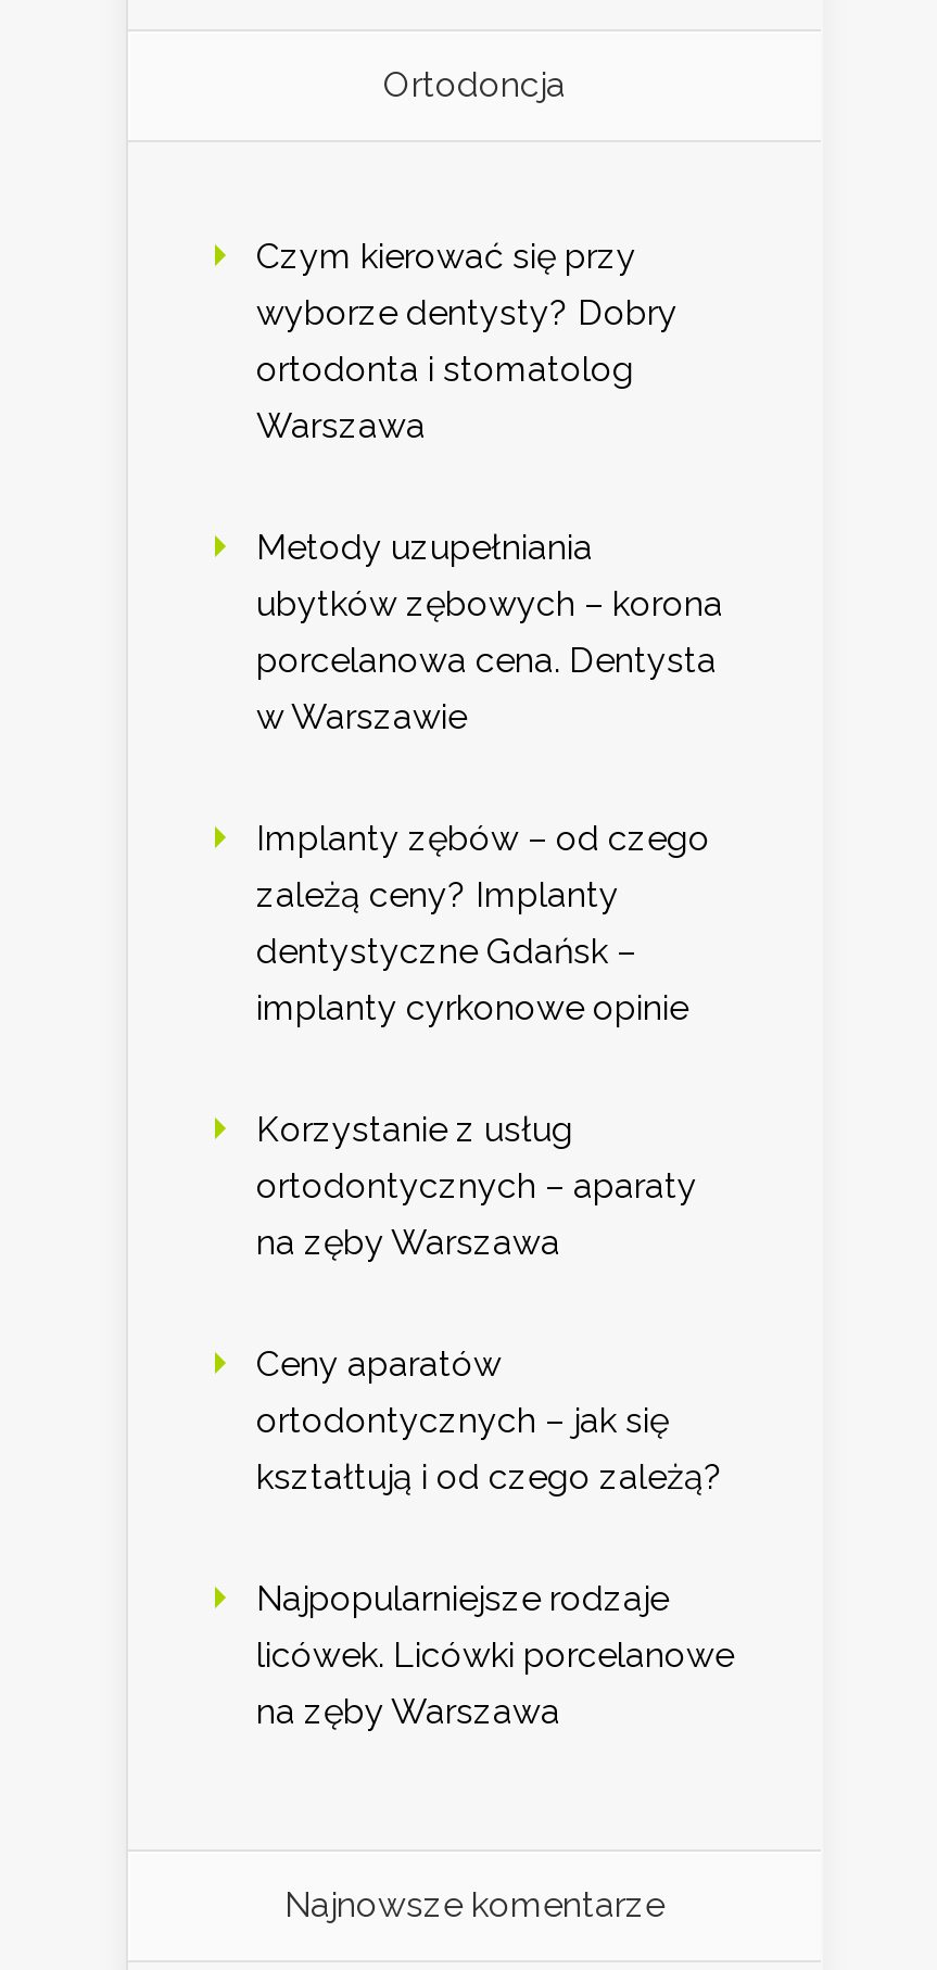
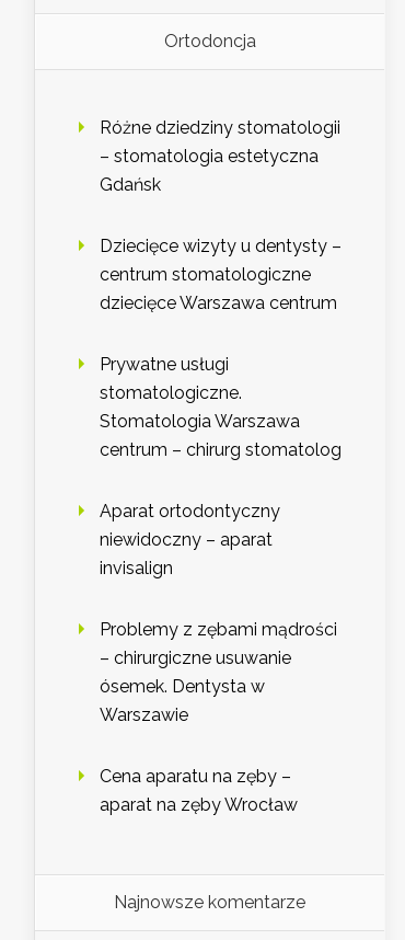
- Czym kierować się przy
- wyborze dentysty? Dobry
- ortodonta i stomatolog
- Warszawa
+ Różne dziedziny stomatologii
+ – stomatologia estetyczna
+ Gdańsk

- Metody uzupełniania
- ubytków zębowych – korona
- porcelanowa cena. Dentysta
- w Warszawie
+ Dziecięce wizyty u dentysty –
+ centrum stomatologiczne
+ dziecięce Warszawa centrum

- Implanty zębów – od czego
- zależą ceny? Implanty
- dentystyczne Gdańsk –
- implanty cyrkonowe opinie
+ Prywatne usługi
+ stomatologiczne.
+ Stomatologia Warszawa
+ centrum – chirurg stomatolog

- Korzystanie z usług
- ortodontycznych – aparaty
- na zęby Warszawa
+ Aparat ortodontyczny
+ niewidoczny – aparat
+ invisalign

- Ceny aparatów
- ortodontycznych – jak się
- kształtują i od czego zależą?
+ Problemy z zębami mądrości
+ – chirurgiczne usuwanie
+ ósemek. Dentysta w
+ Warszawie

- Najpopularniejsze rodzaje
- licówek. Licówki porcelanowe
- na zęby Warszawa
+ Cena aparatu na zęby –
+ aparat na zęby Wrocław
